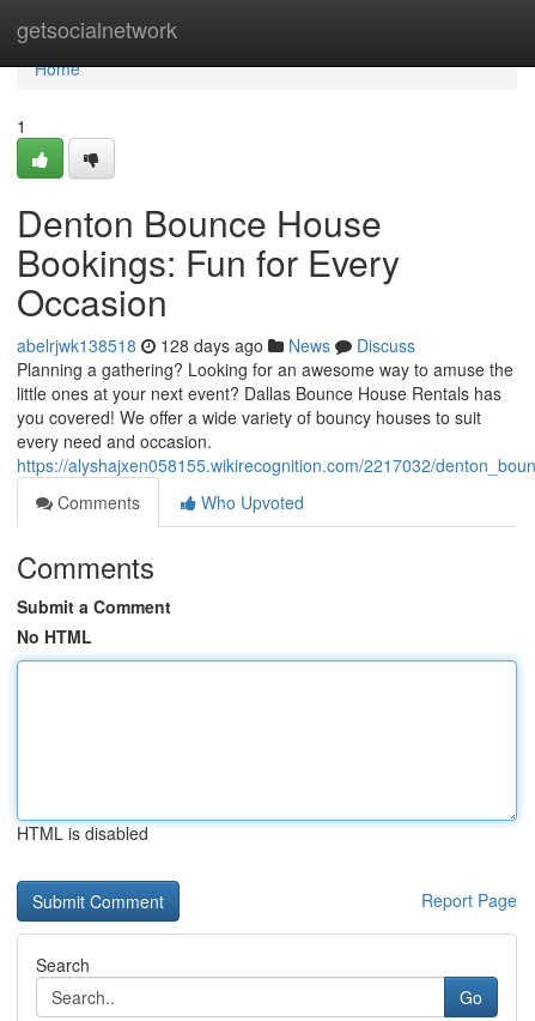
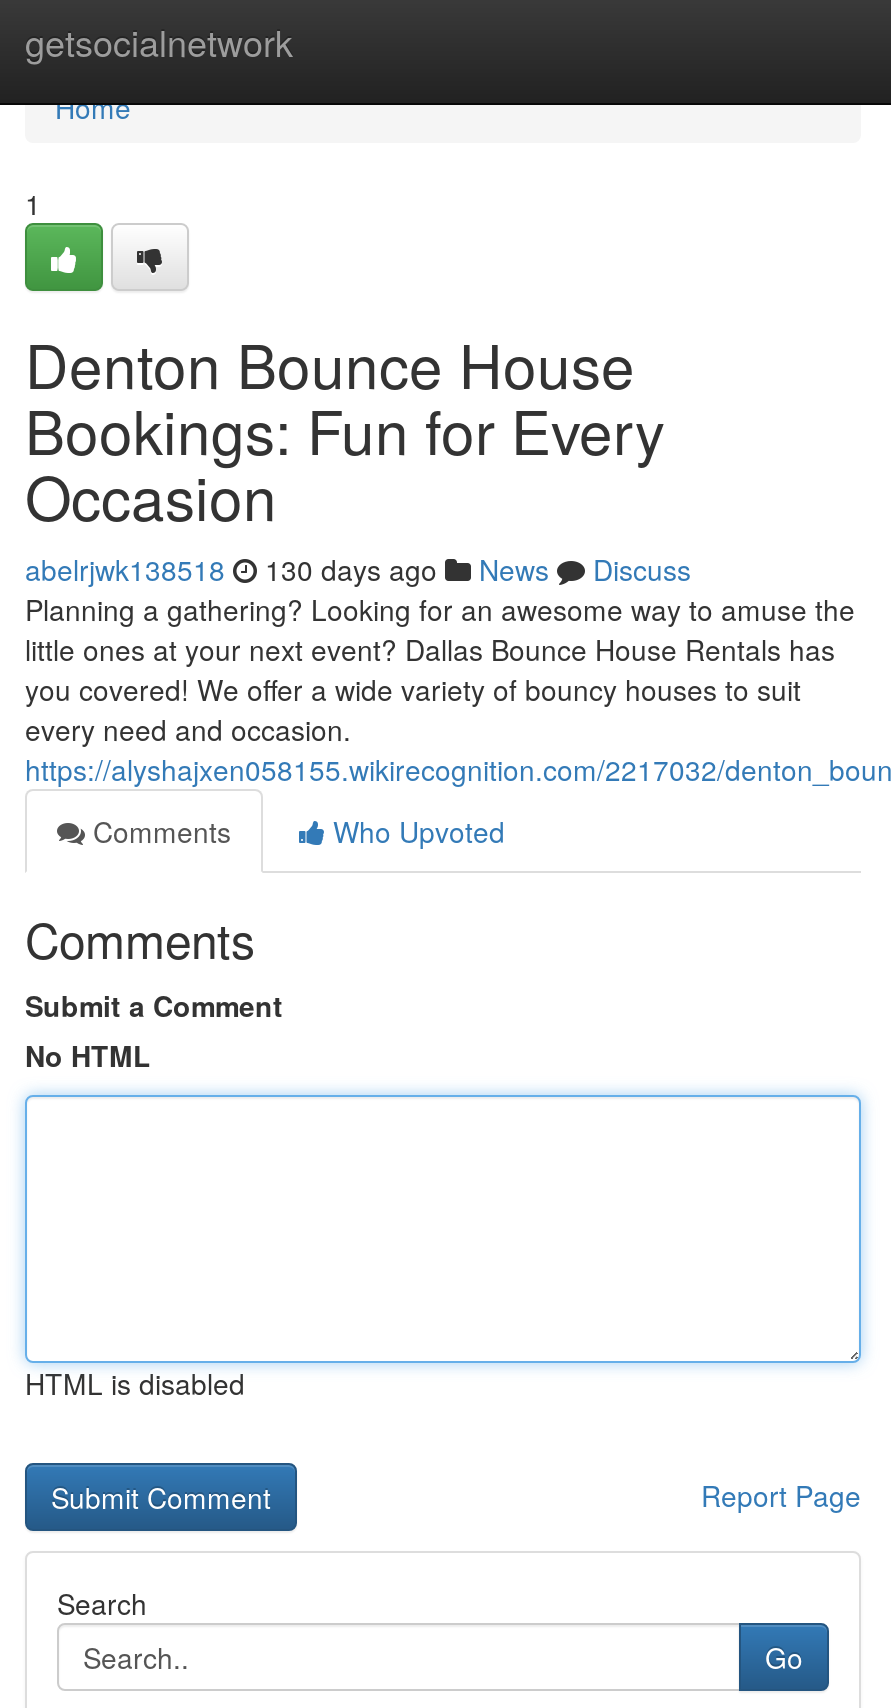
- abelrjwk138518 128 days ago News Discuss
+ abelrjwk138518 130 days ago News Discuss
